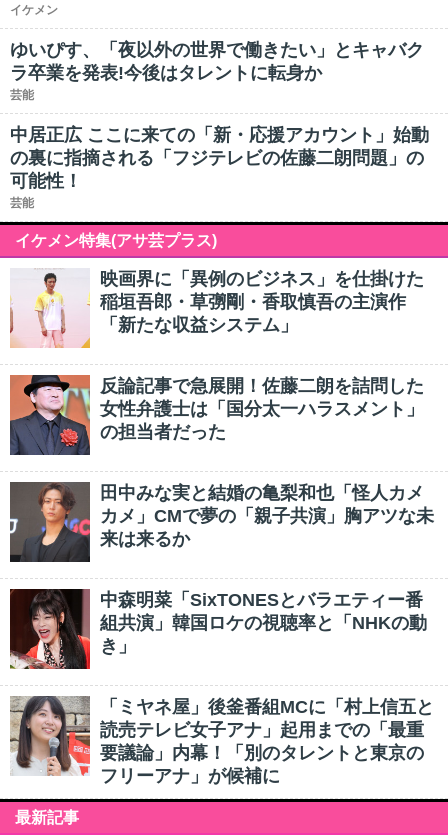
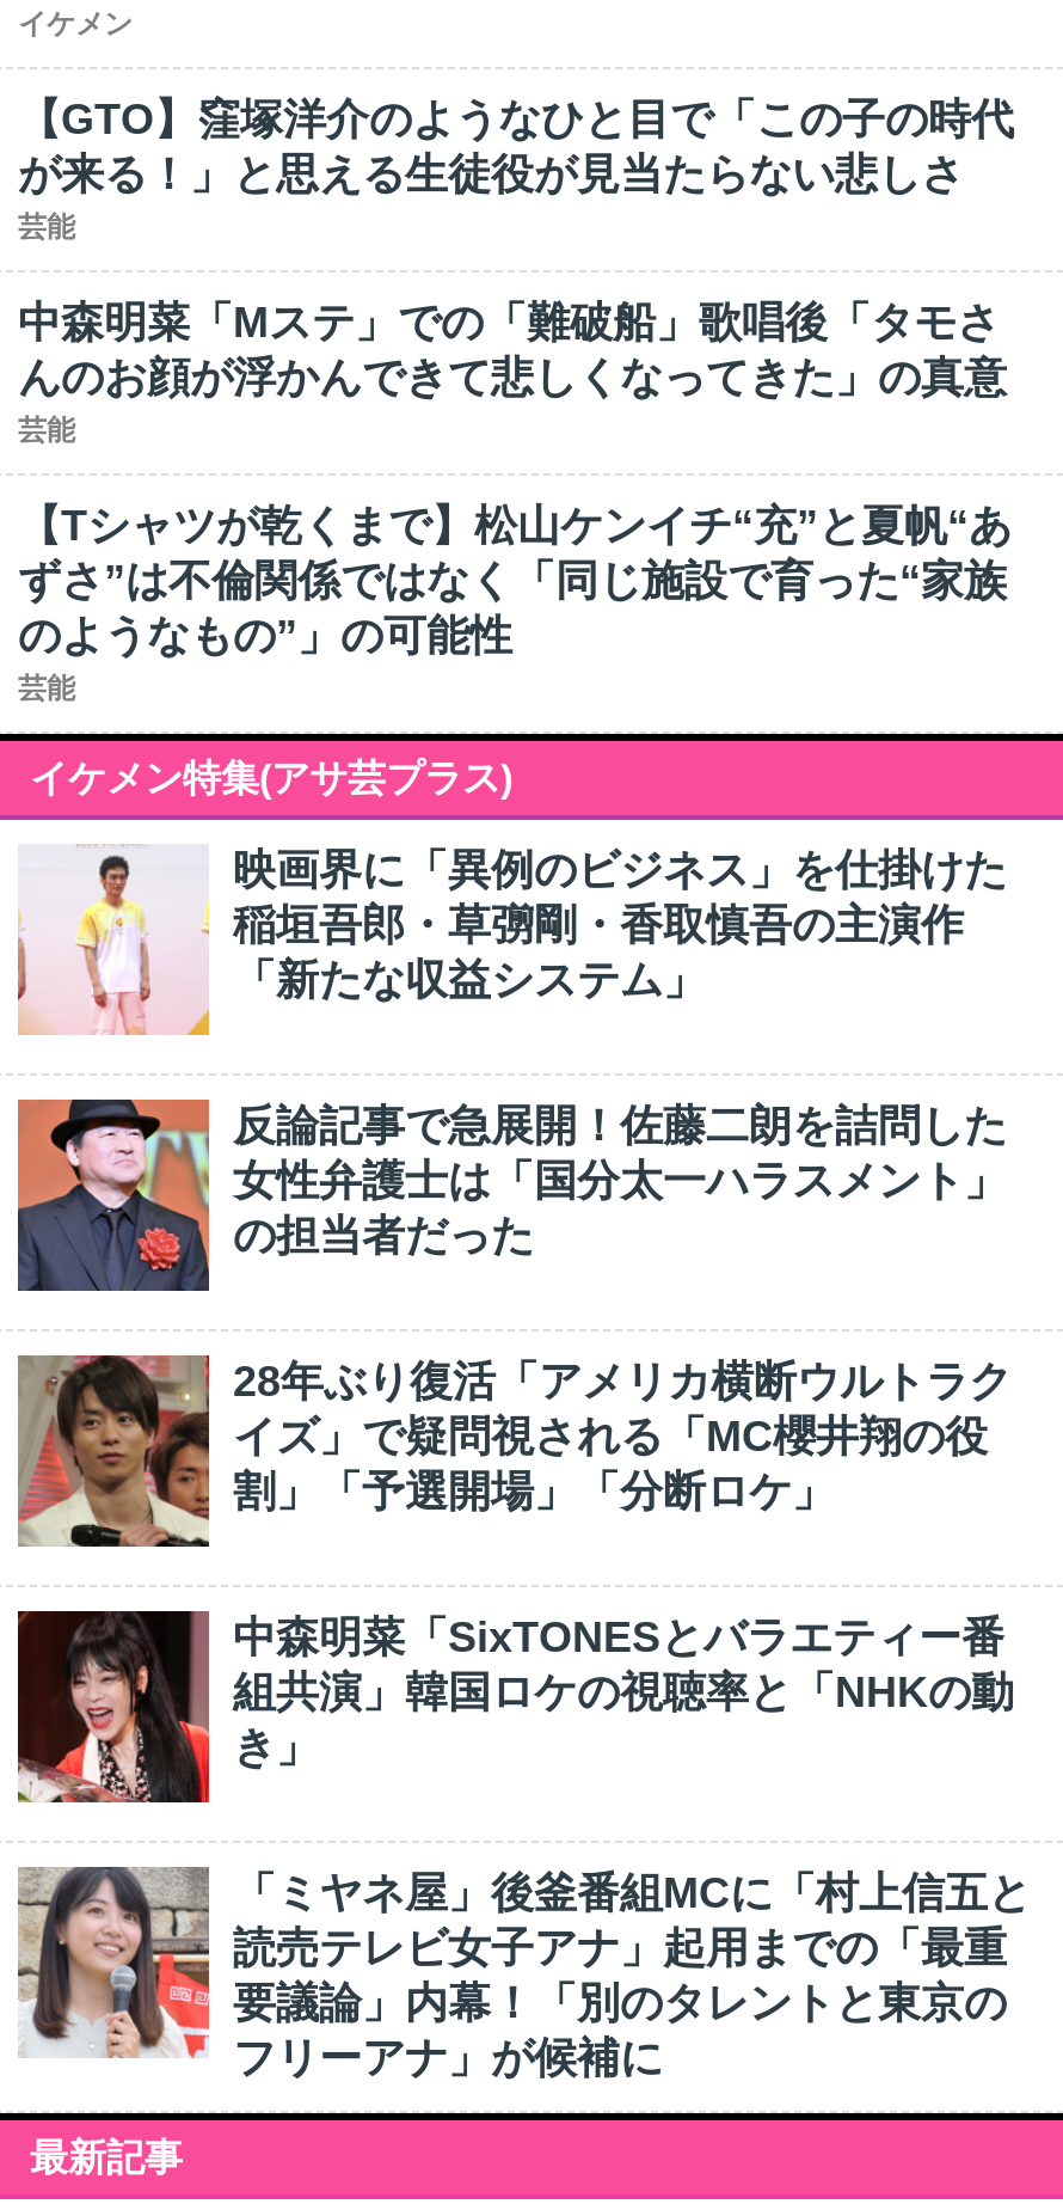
- ゆいぴす、「夜以外の世界で働きたい」とキャバク
- ラ卒業を発表!今後はタレントに転身か
+ 【GTO】窪塚洋介のようなひと目で「この子の時代
+ が来る！」と思える生徒役が見当たらない悲しさ

- 中居正広 ここに来ての「新・応援アカウント」始動
- の裏に指摘される「フジテレビの佐藤二朗問題」の
- 可能性！
+ 中森明菜「Mステ」での「難破船」歌唱後「タモさ
+ んのお顔が浮かんできて悲しくなってきた」の真意
+ 芸能
+ 【Tシャツが乾くまで】松山ケンイチ“充”と夏帆“あ
+ ずさ”は不倫関係ではなく「同じ施設で育った“家族
+ のようなもの”」の可能性

- [image]
- 田中みな実と結婚の亀梨和也「怪人カメ
- カメ」CMで夢の「親子共演」胸アツな未
- 来は来るか
+ [image]
+ 28年ぶり復活「アメリカ横断ウルトラク
+ イズ」で疑問視される「MC櫻井翔の役
+ 割」「予選開場」「分断ロケ」
